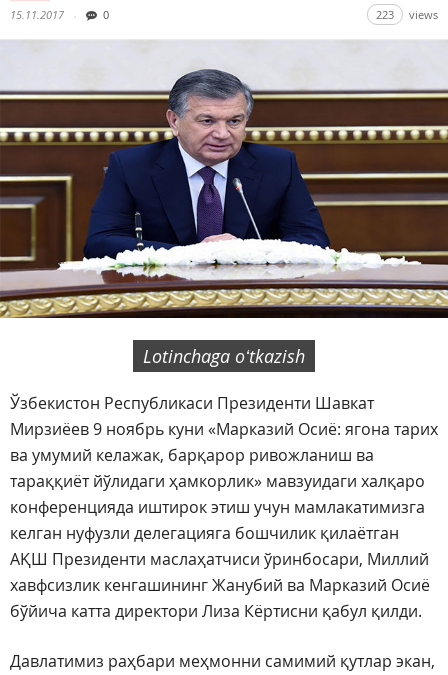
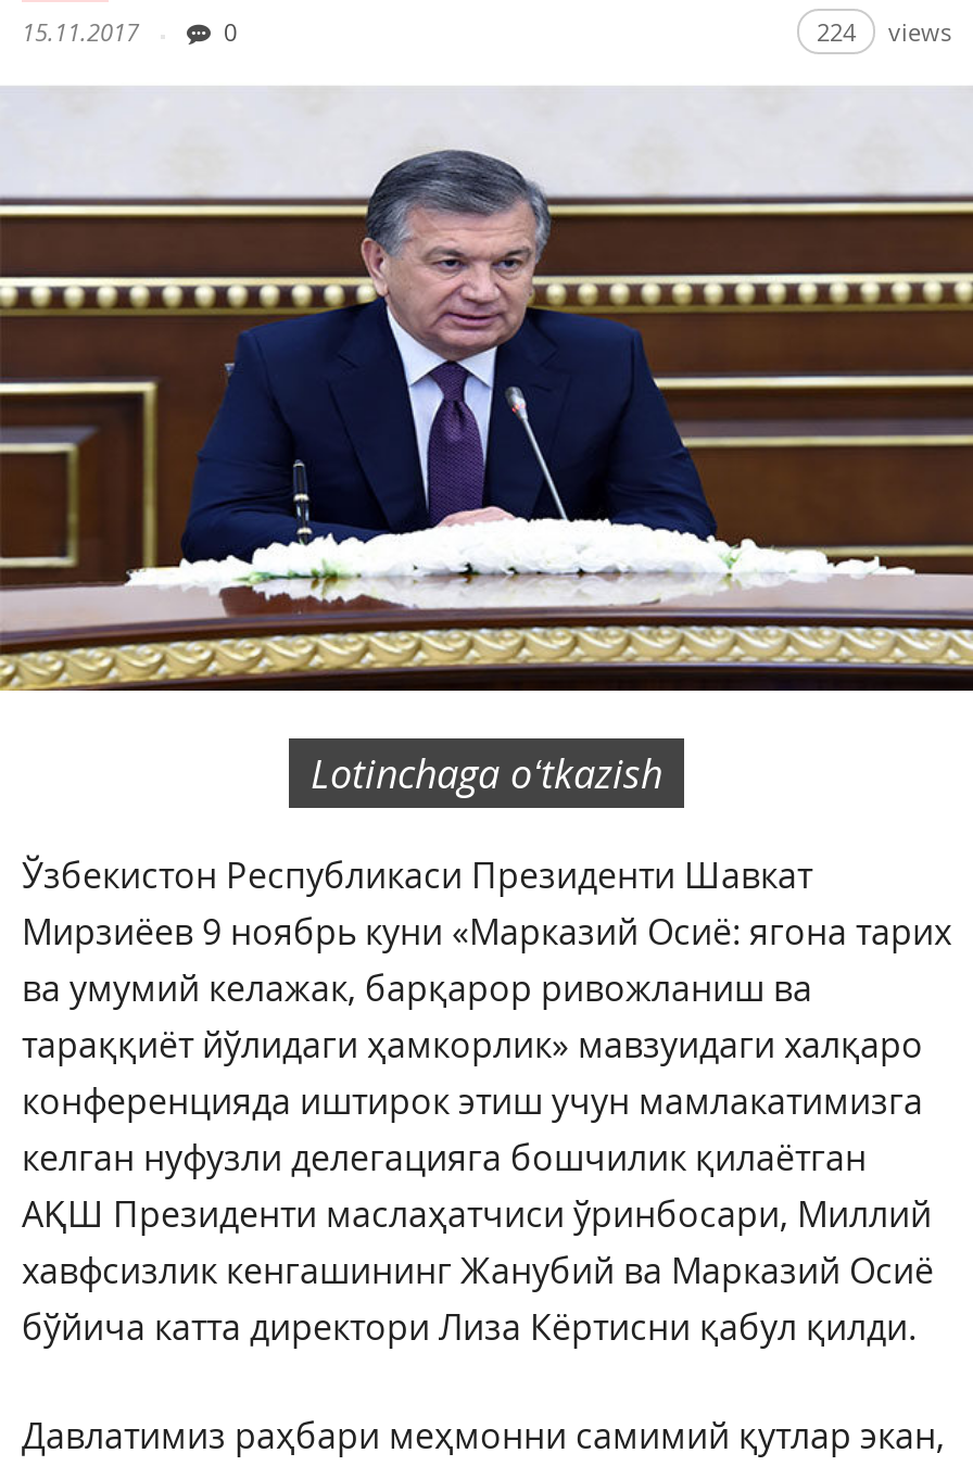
- 223 views
+ 224 views
